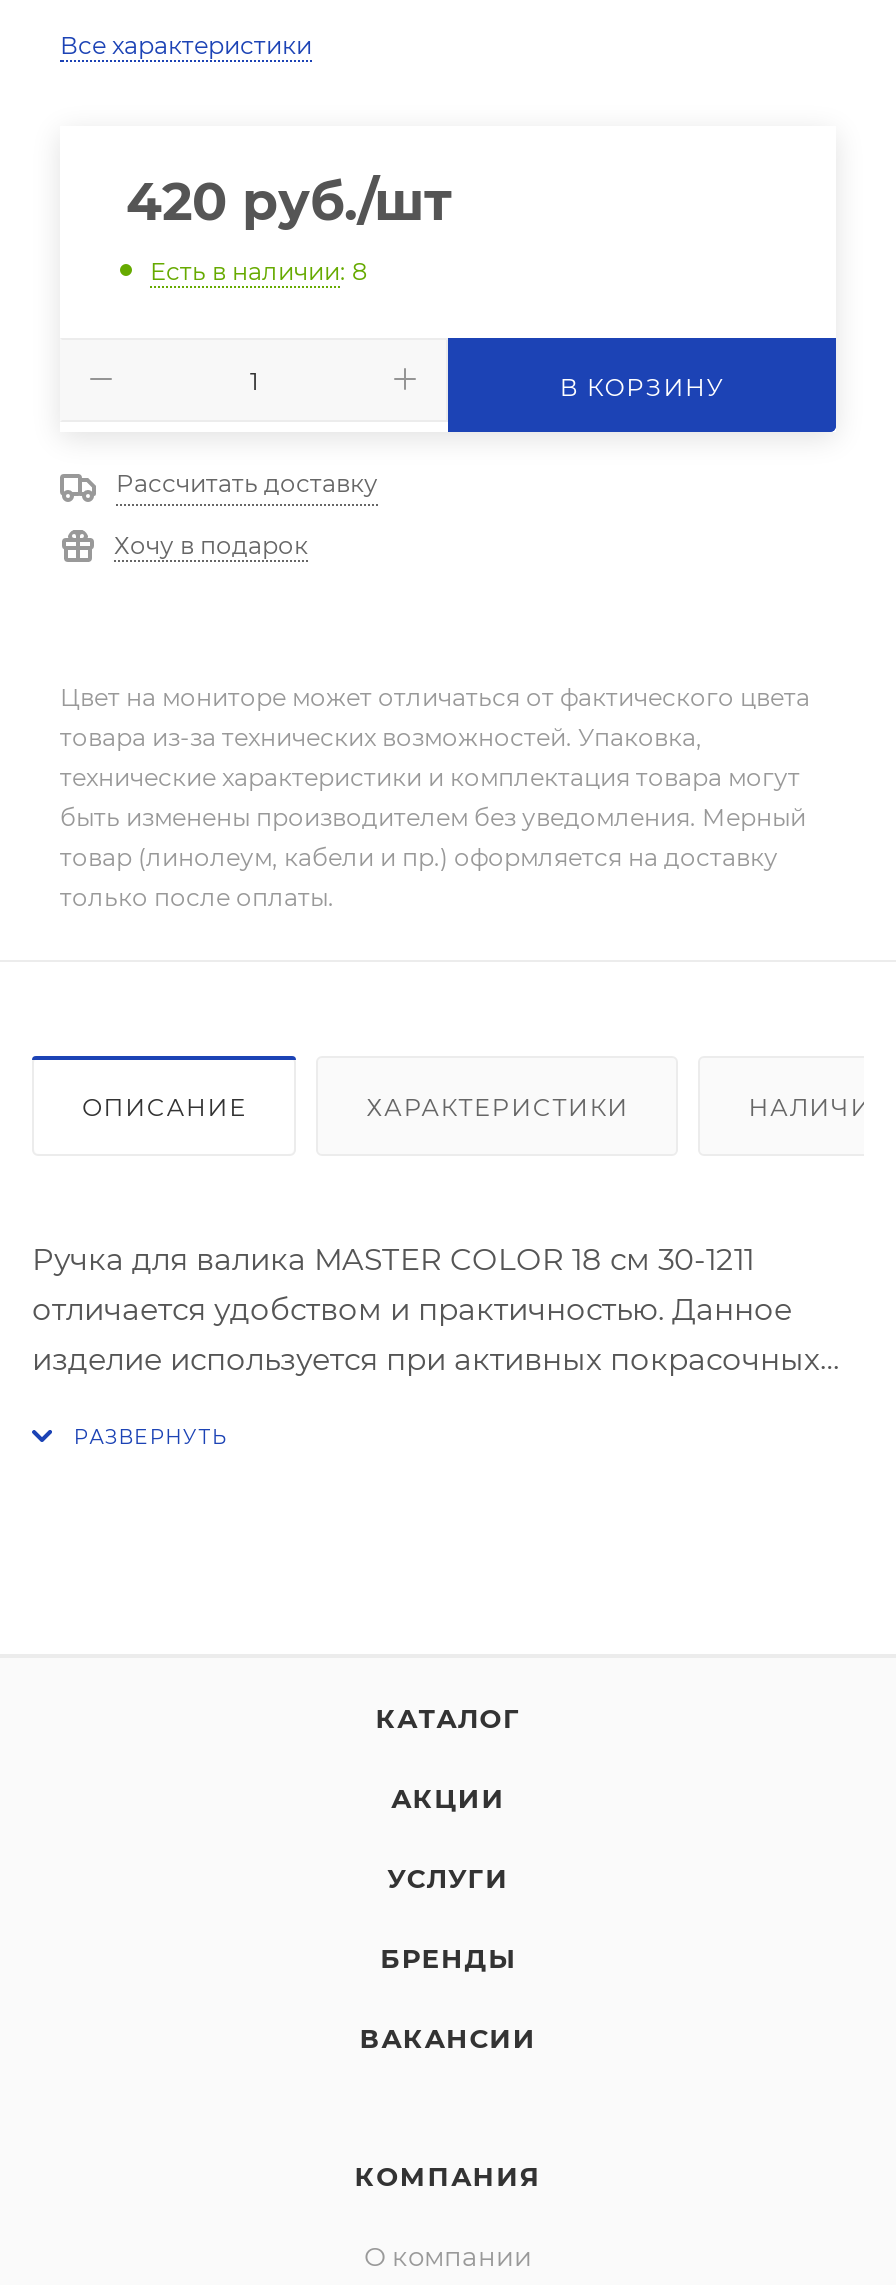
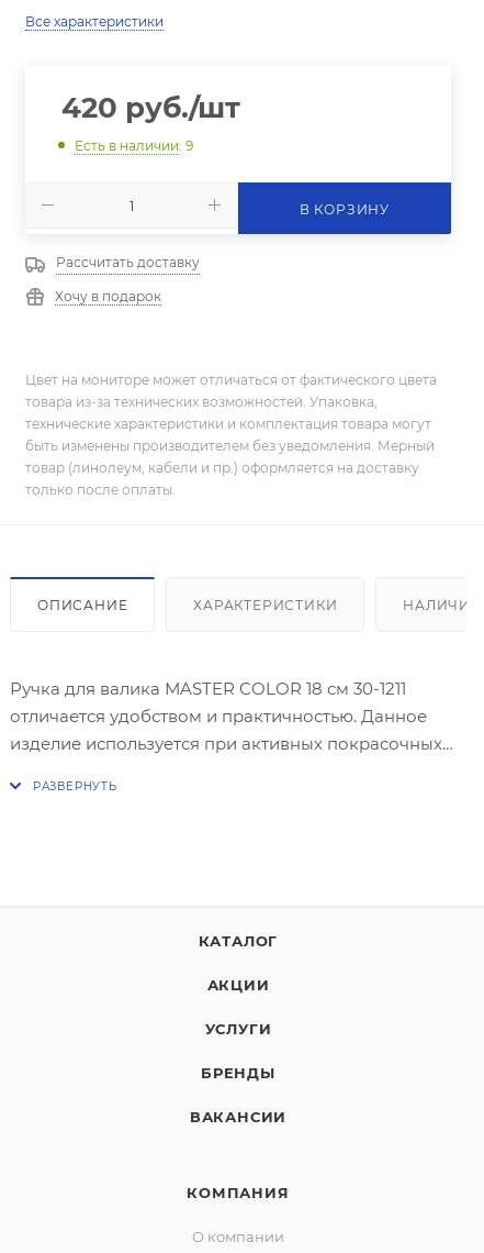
- Есть в наличии: 8
+ Есть в наличии: 9
